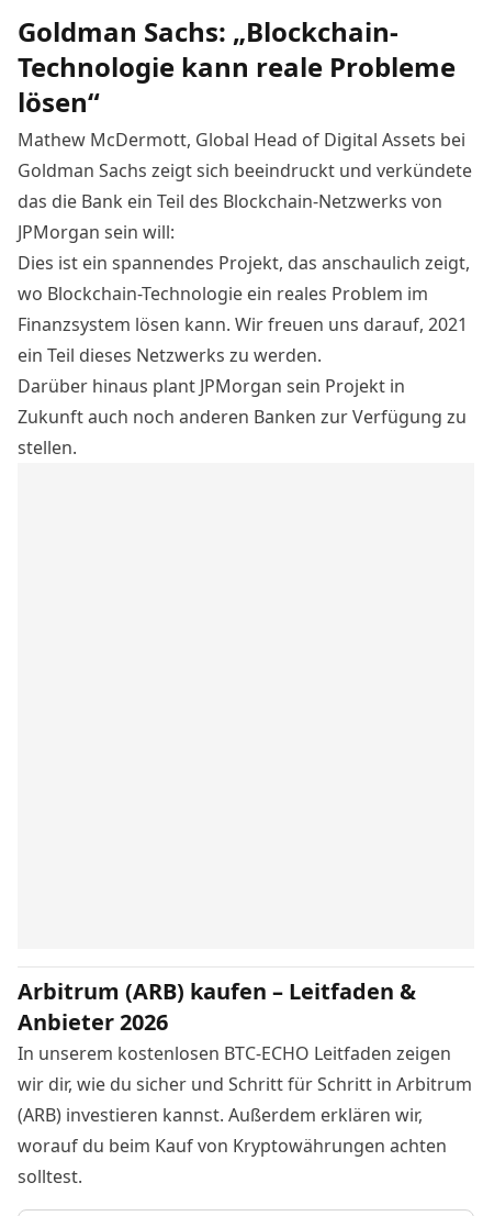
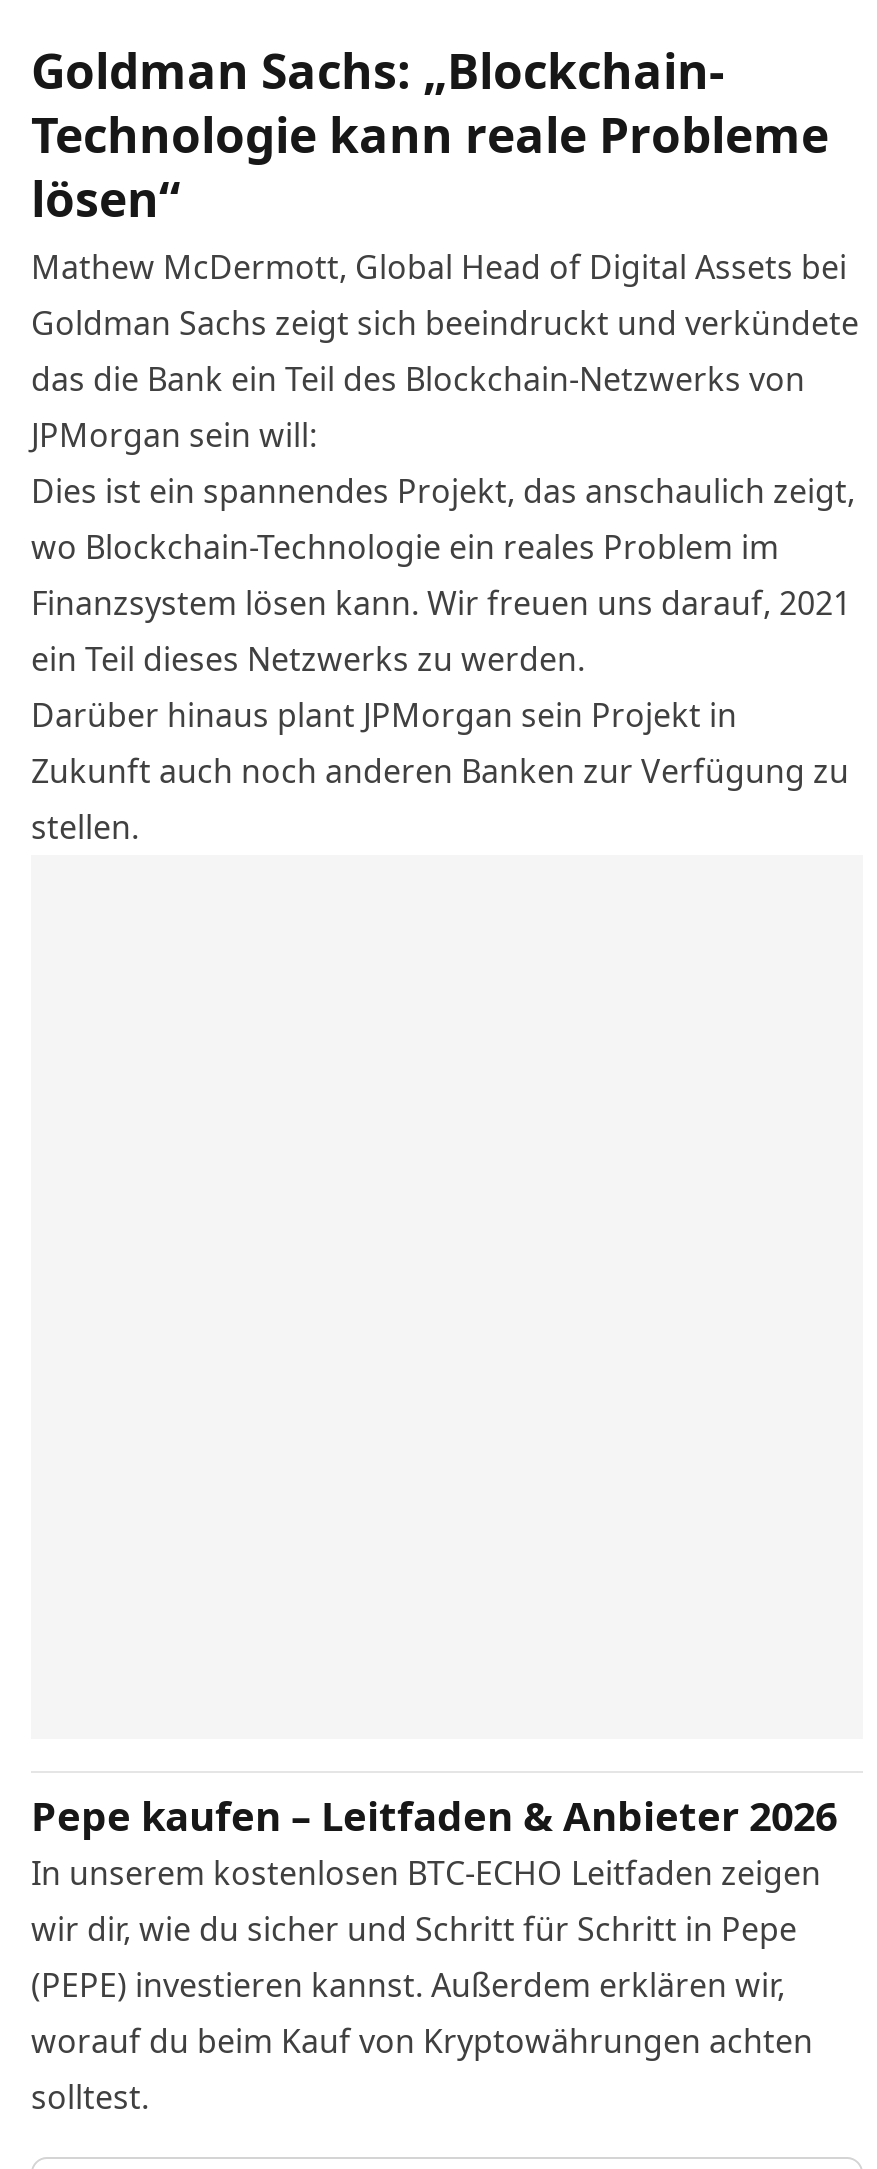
- Arbitrum (ARB) kaufen – Leitfaden &
- Anbieter 2026
+ Pepe kaufen – Leitfaden & Anbieter 2026

- wir dir, wie du sicher und Schritt für Schritt in Arbitrum
+ wir dir, wie du sicher und Schritt für Schritt in Pepe

- (ARB) investieren kannst. Außerdem erklären wir,
+ (PEPE) investieren kannst. Außerdem erklären wir,
